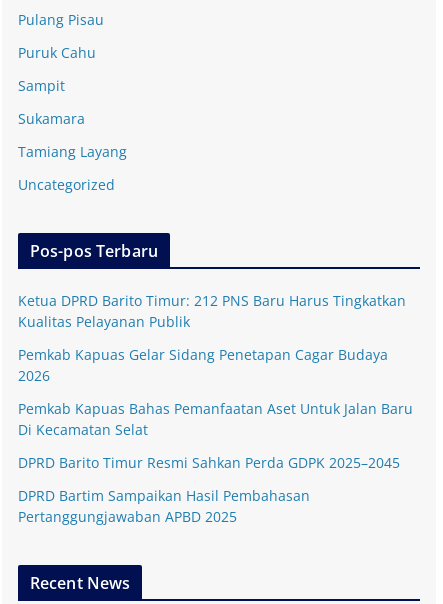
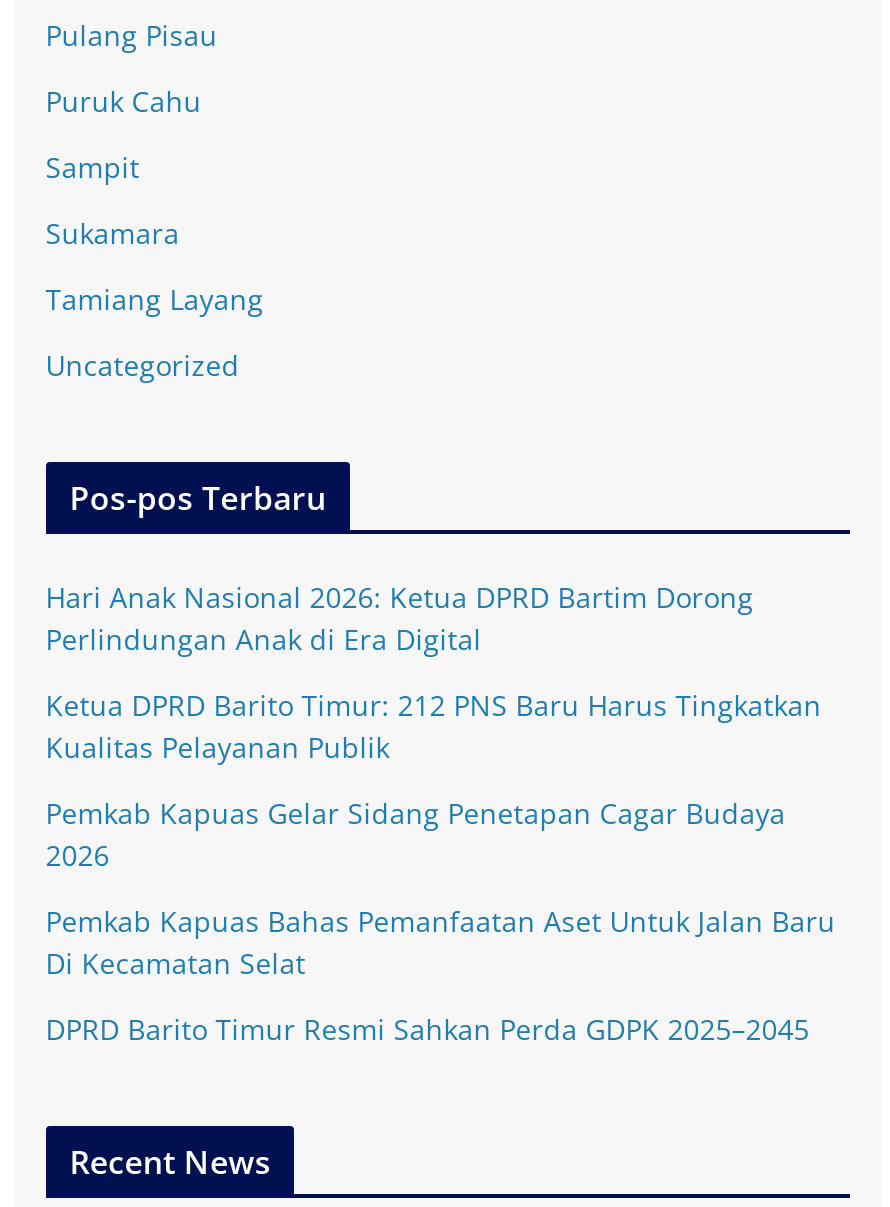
+ Hari Anak Nasional 2026: Ketua DPRD Bartim Dorong
+ Perlindungan Anak di Era Digital

moved down: Ketua DPRD Barito Timur: 212 PNS Baru Harus Tingkatkan | Kualitas Pelayanan Publik | Pemkab Kapuas Gelar Sidang Penetapan Cagar Budaya | 2026 | Pemkab Kapuas Bahas Pemanfaatan Aset Untuk Jalan Baru | Di Kecamatan Selat | DPRD Barito Timur Resmi Sahkan Perda GDPK 2025–2045

- DPRD Bartim Sampaikan Hasil Pembahasan
- Pertanggungjawaban APBD 2025
